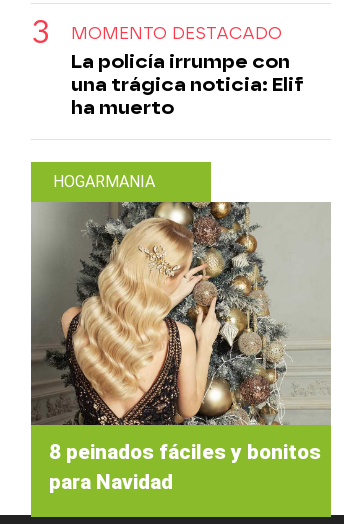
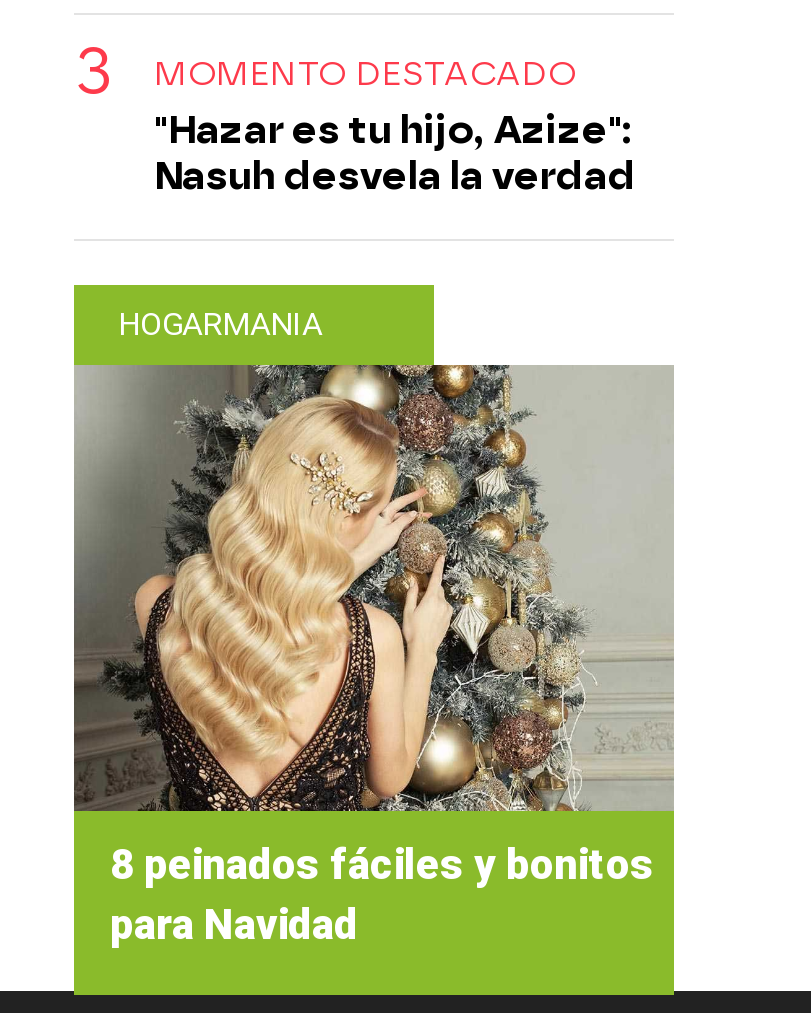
- La policía irrumpe con
- una trágica noticia: Elif
- ha muerto
+ "Hazar es tu hijo, Azize":
+ Nasuh desvela la verdad
